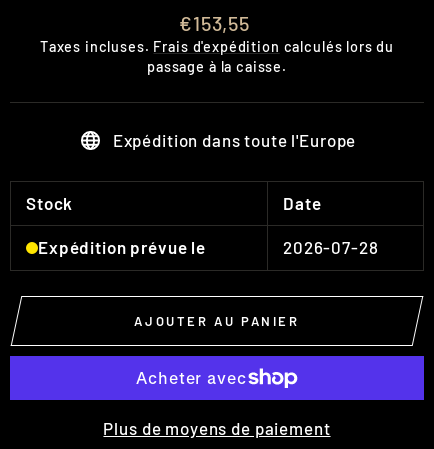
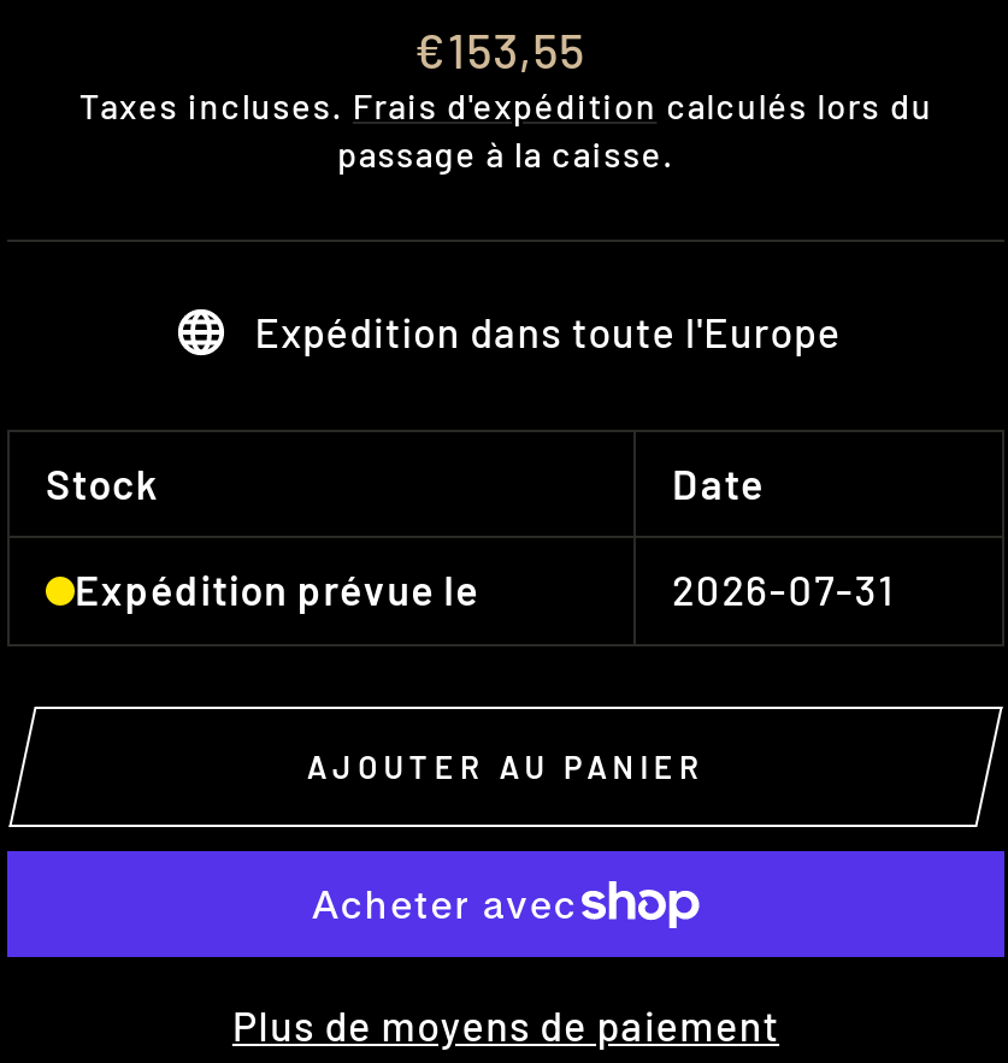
- 2026-07-28
+ 2026-07-31
